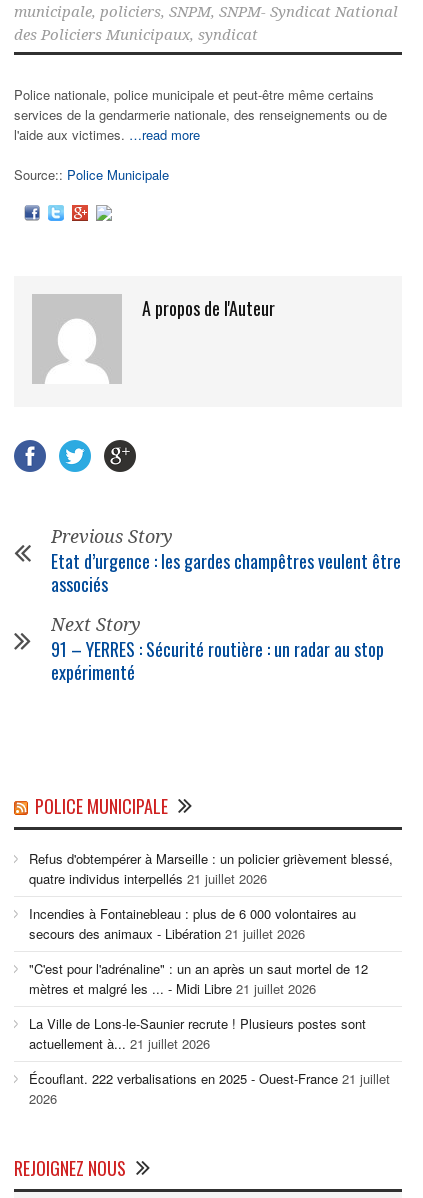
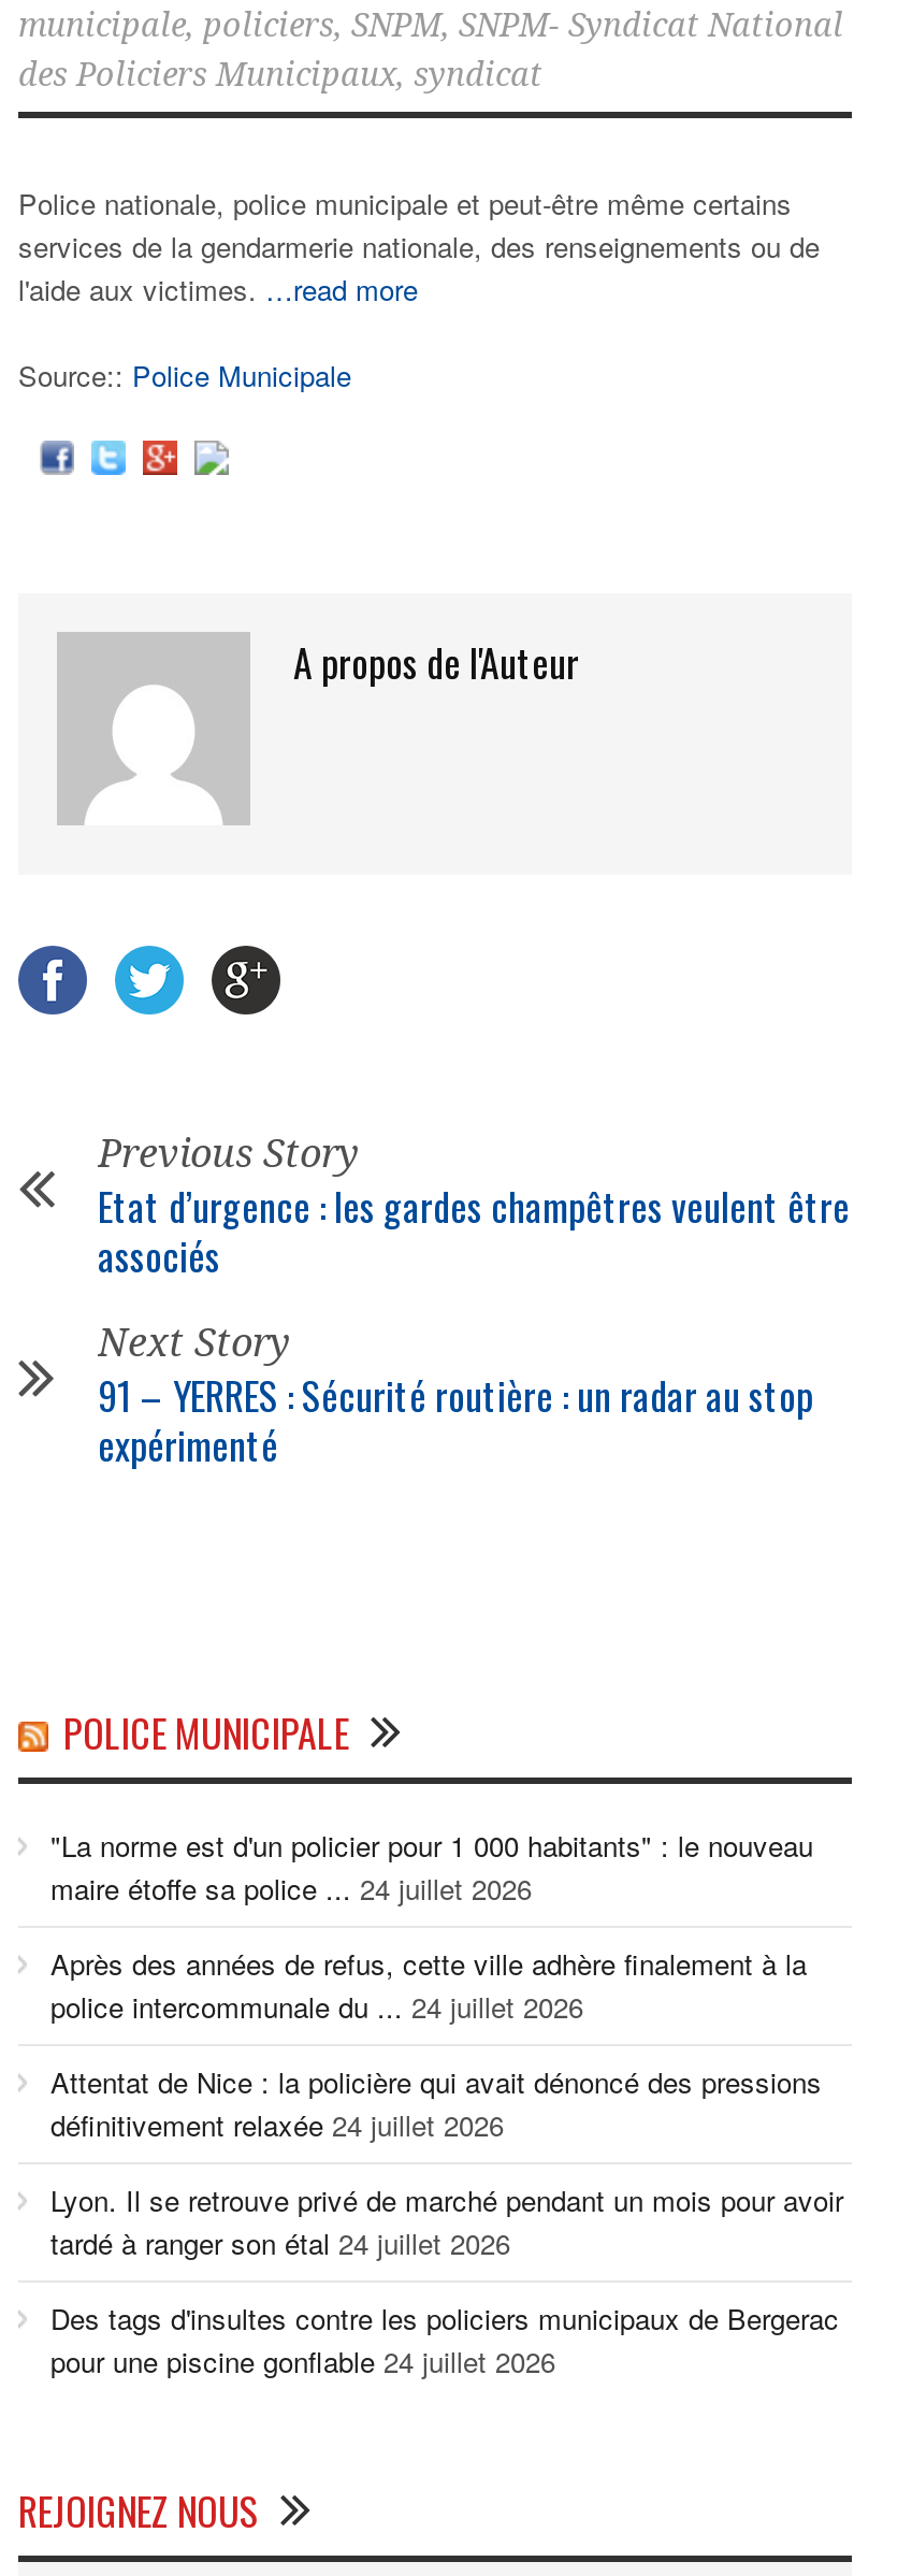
- Refus d'obtempérer à Marseille : un policier grièvement blessé,
- quatre individus interpellés 21 juillet 2026
+ "La norme est d'un policier pour 1 000 habitants" : le nouveau
+ maire étoffe sa police ... 24 juillet 2026

- Incendies à Fontainebleau : plus de 6 000 volontaires au
- secours des animaux - Libération 21 juillet 2026
+ Après des années de refus, cette ville adhère finalement à la
+ police intercommunale du ... 24 juillet 2026

- "C'est pour l'adrénaline" : un an après un saut mortel de 12
- mètres et malgré les ... - Midi Libre 21 juillet 2026
+ Attentat de Nice : la policière qui avait dénoncé des pressions
+ définitivement relaxée 24 juillet 2026

- La Ville de Lons-le-Saunier recrute ! Plusieurs postes sont
- actuellement à... 21 juillet 2026
+ Lyon. Il se retrouve privé de marché pendant un mois pour avoir
+ tardé à ranger son étal 24 juillet 2026

- Écouflant. 222 verbalisations en 2025 - Ouest-France 21 juillet
- 2026
+ Des tags d'insultes contre les policiers municipaux de Bergerac
+ pour une piscine gonflable 24 juillet 2026
